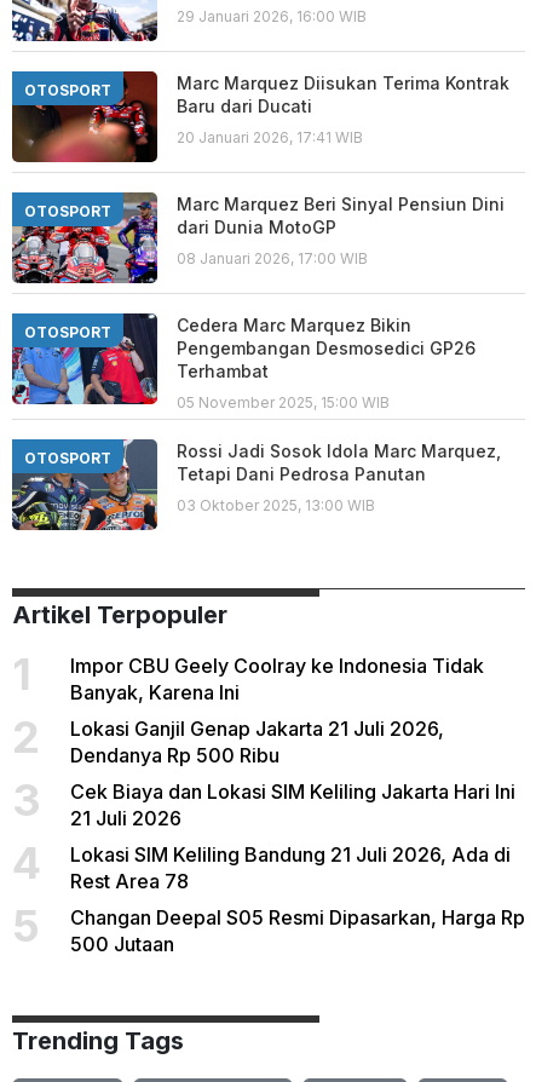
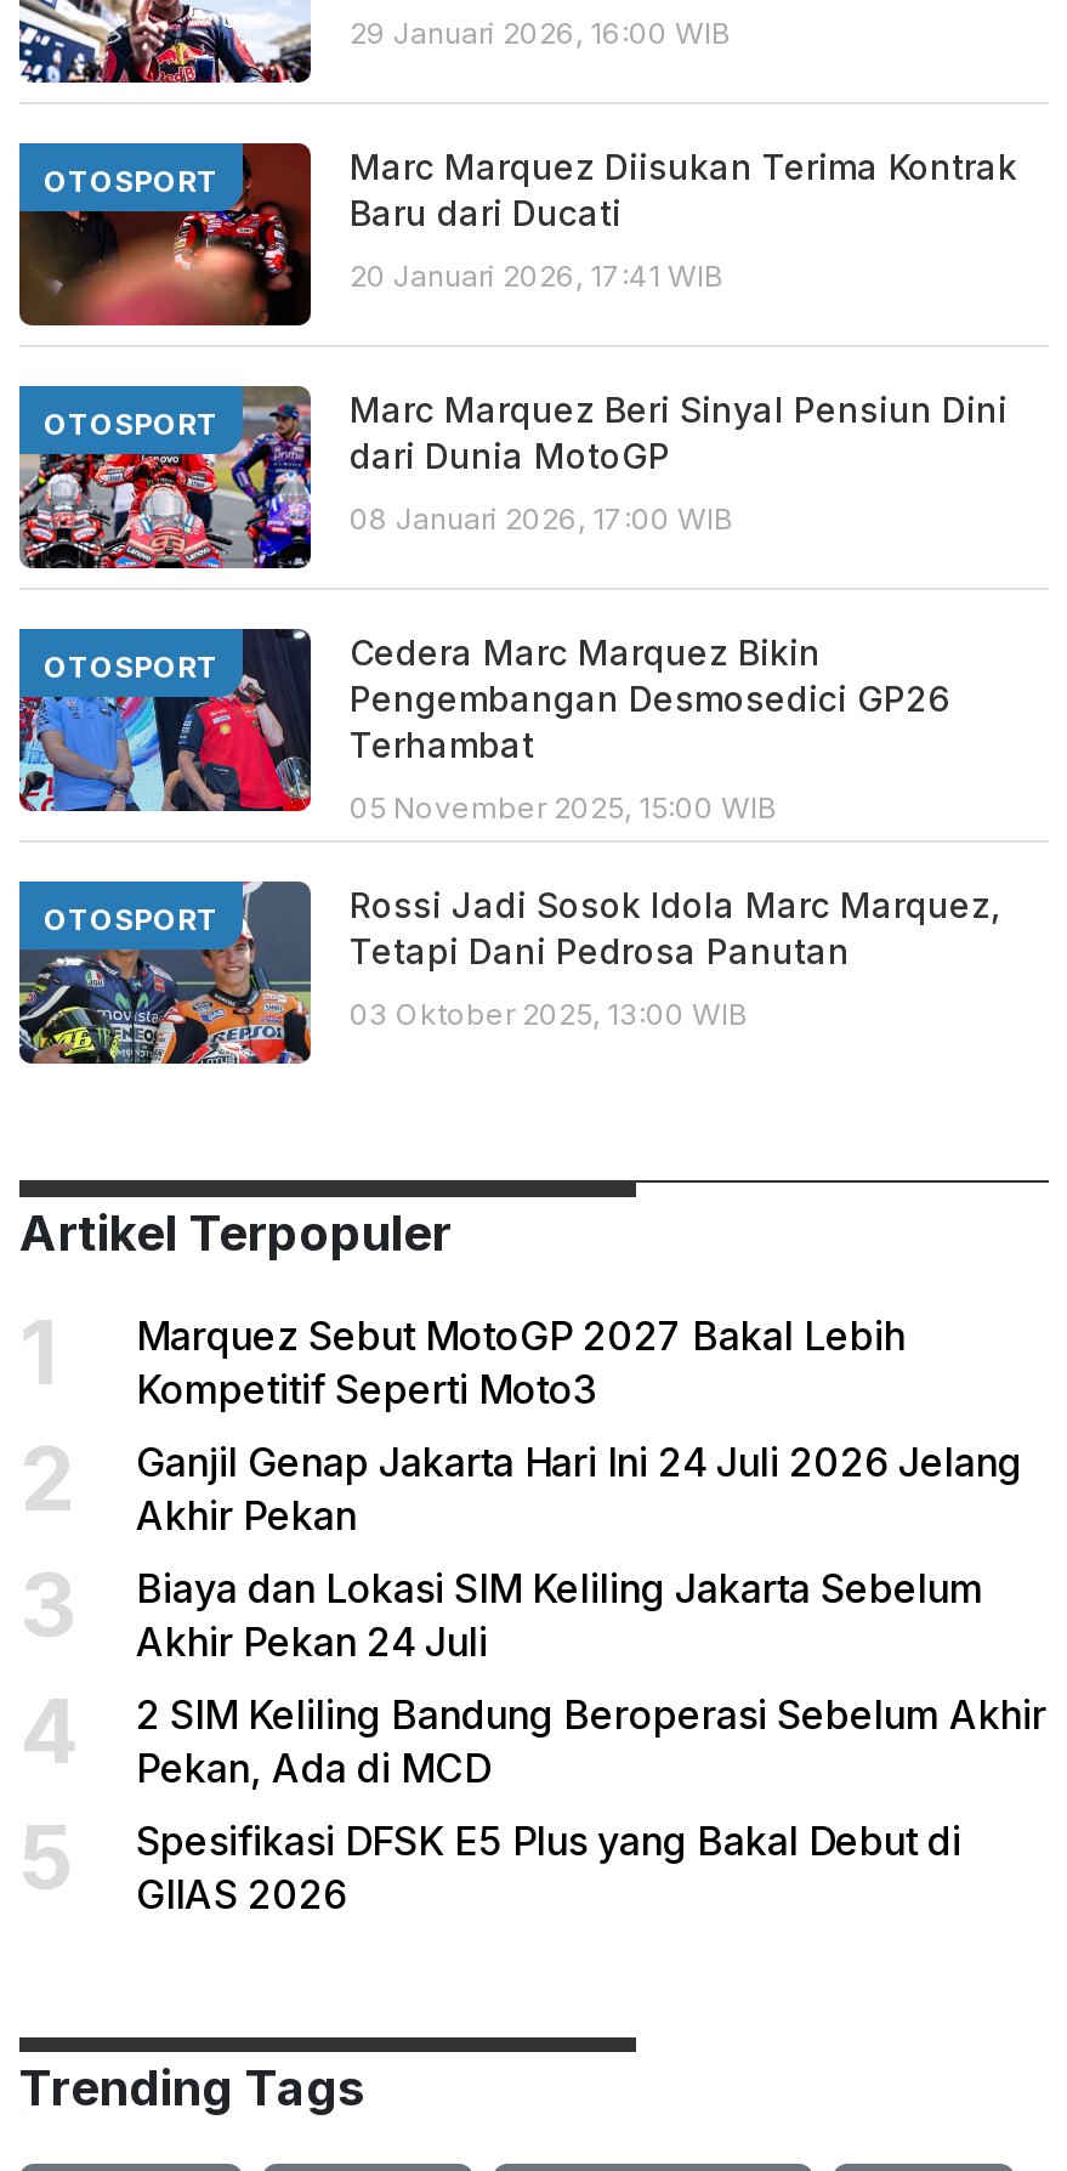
- Impor CBU Geely Coolray ke Indonesia Tidak
- Banyak, Karena Ini
+ Marquez Sebut MotoGP 2027 Bakal Lebih
+ Kompetitif Seperti Moto3

- Lokasi Ganjil Genap Jakarta 21 Juli 2026,
- Dendanya Rp 500 Ribu
+ Ganjil Genap Jakarta Hari Ini 24 Juli 2026 Jelang
+ Akhir Pekan

- Cek Biaya dan Lokasi SIM Keliling Jakarta Hari Ini
- 21 Juli 2026
+ Biaya dan Lokasi SIM Keliling Jakarta Sebelum
+ Akhir Pekan 24 Juli

- Lokasi SIM Keliling Bandung 21 Juli 2026, Ada di
- Rest Area 78
+ 2 SIM Keliling Bandung Beroperasi Sebelum Akhir
+ Pekan, Ada di MCD

- Changan Deepal S05 Resmi Dipasarkan, Harga Rp
- 500 Jutaan
+ Spesifikasi DFSK E5 Plus yang Bakal Debut di
+ GIIAS 2026
